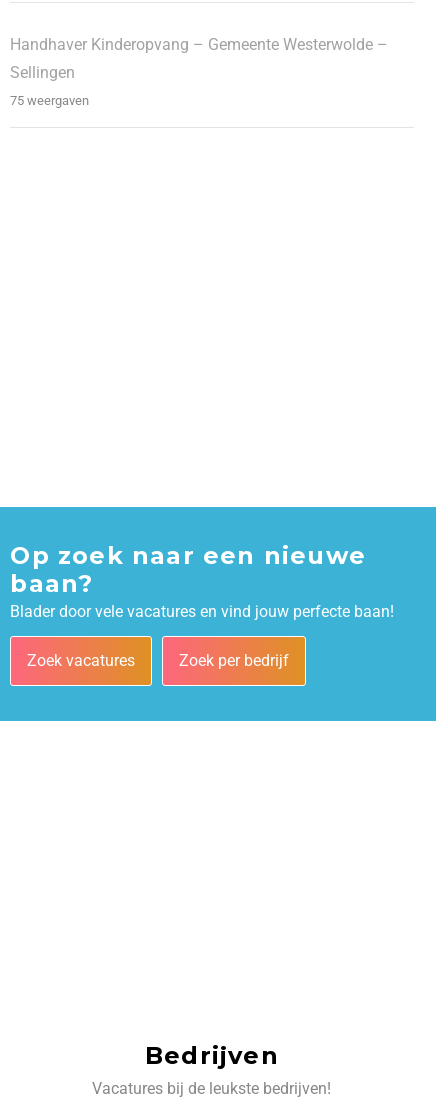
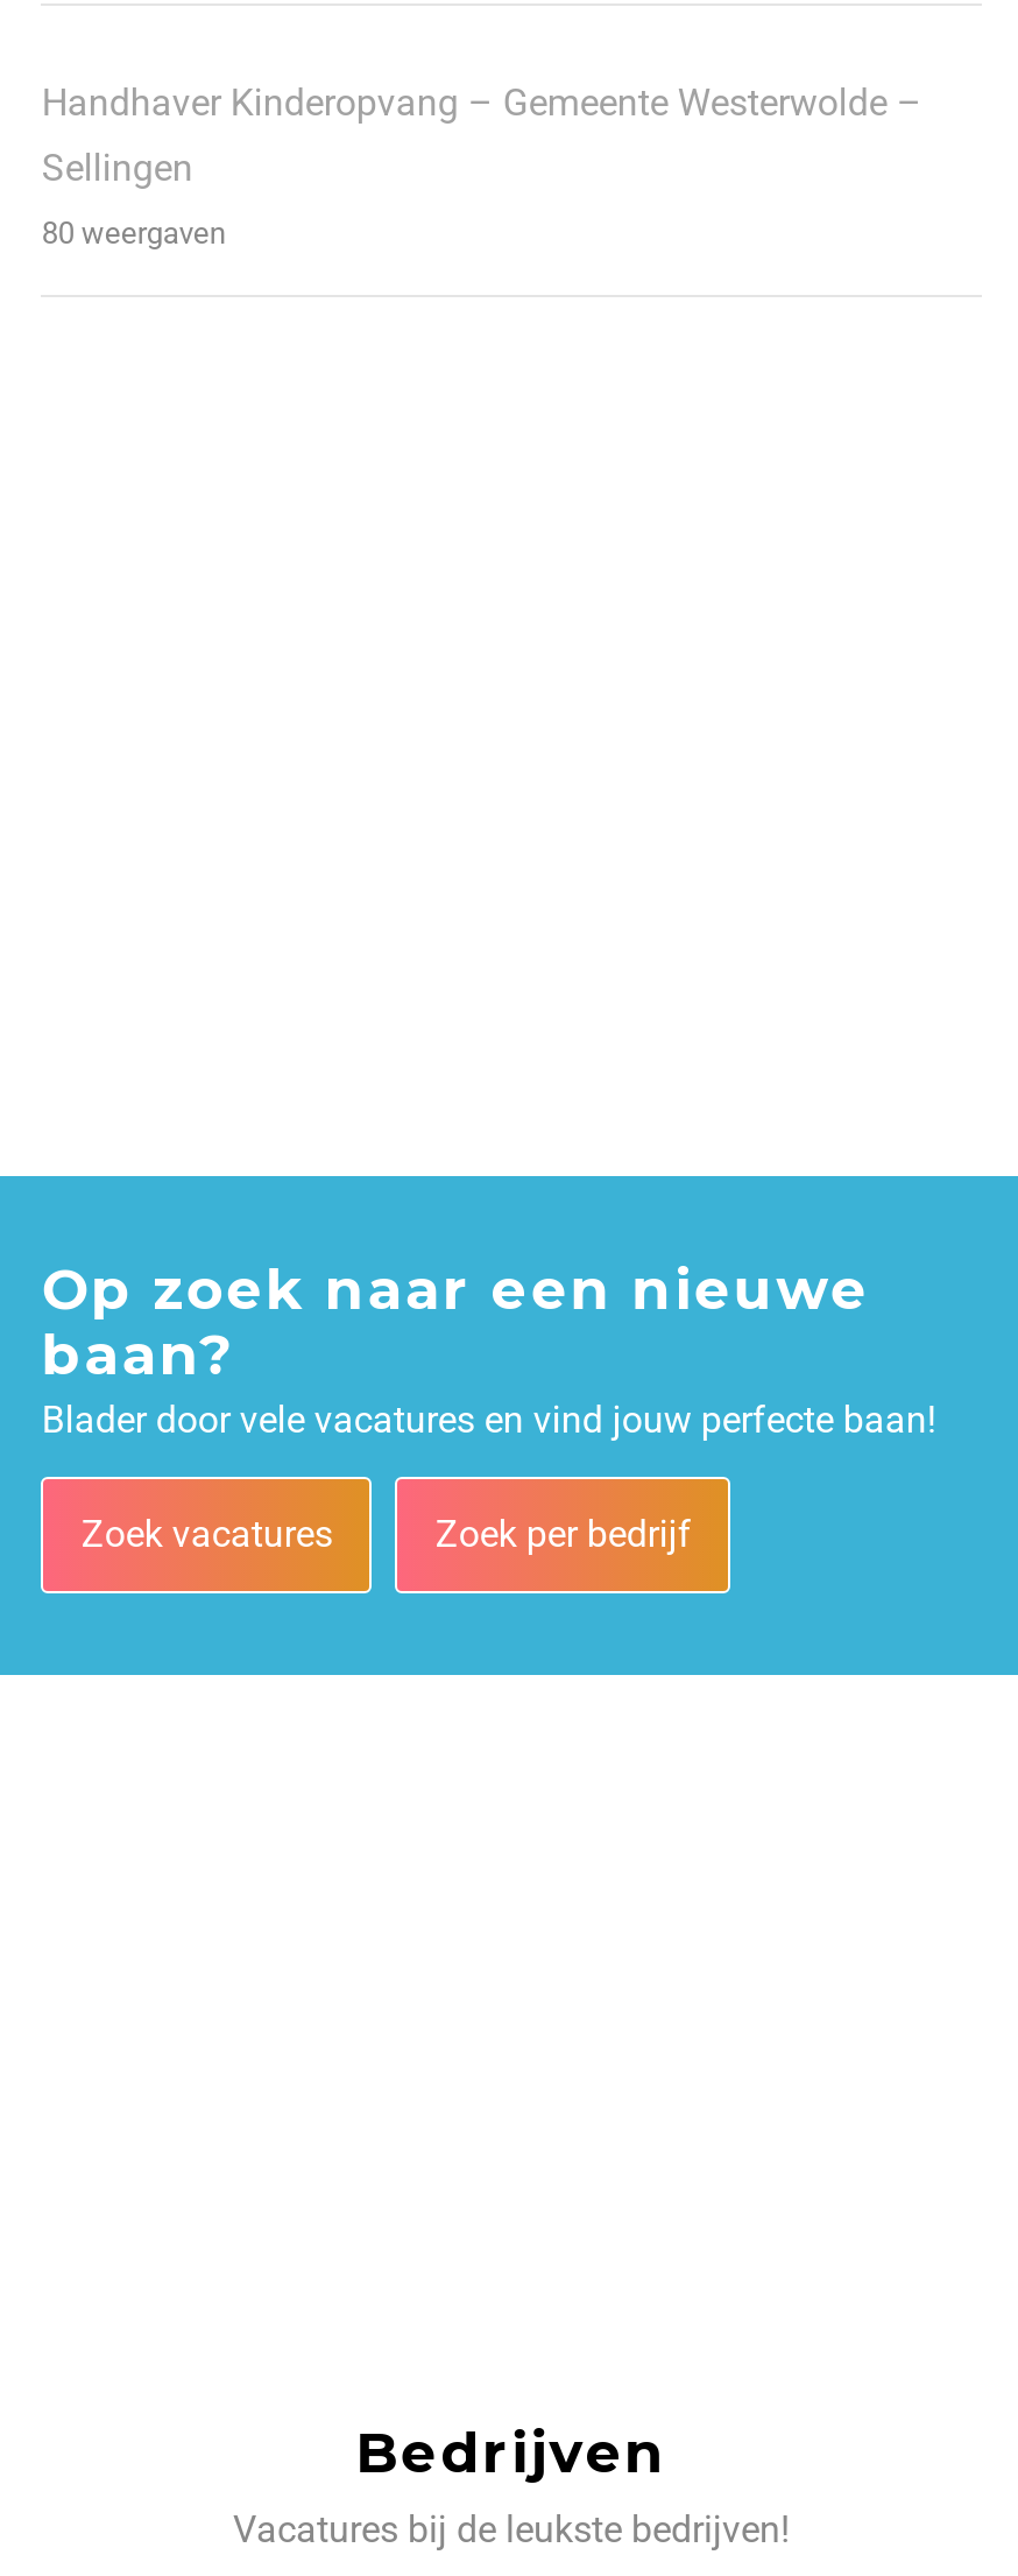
- 75 weergaven
+ 80 weergaven
